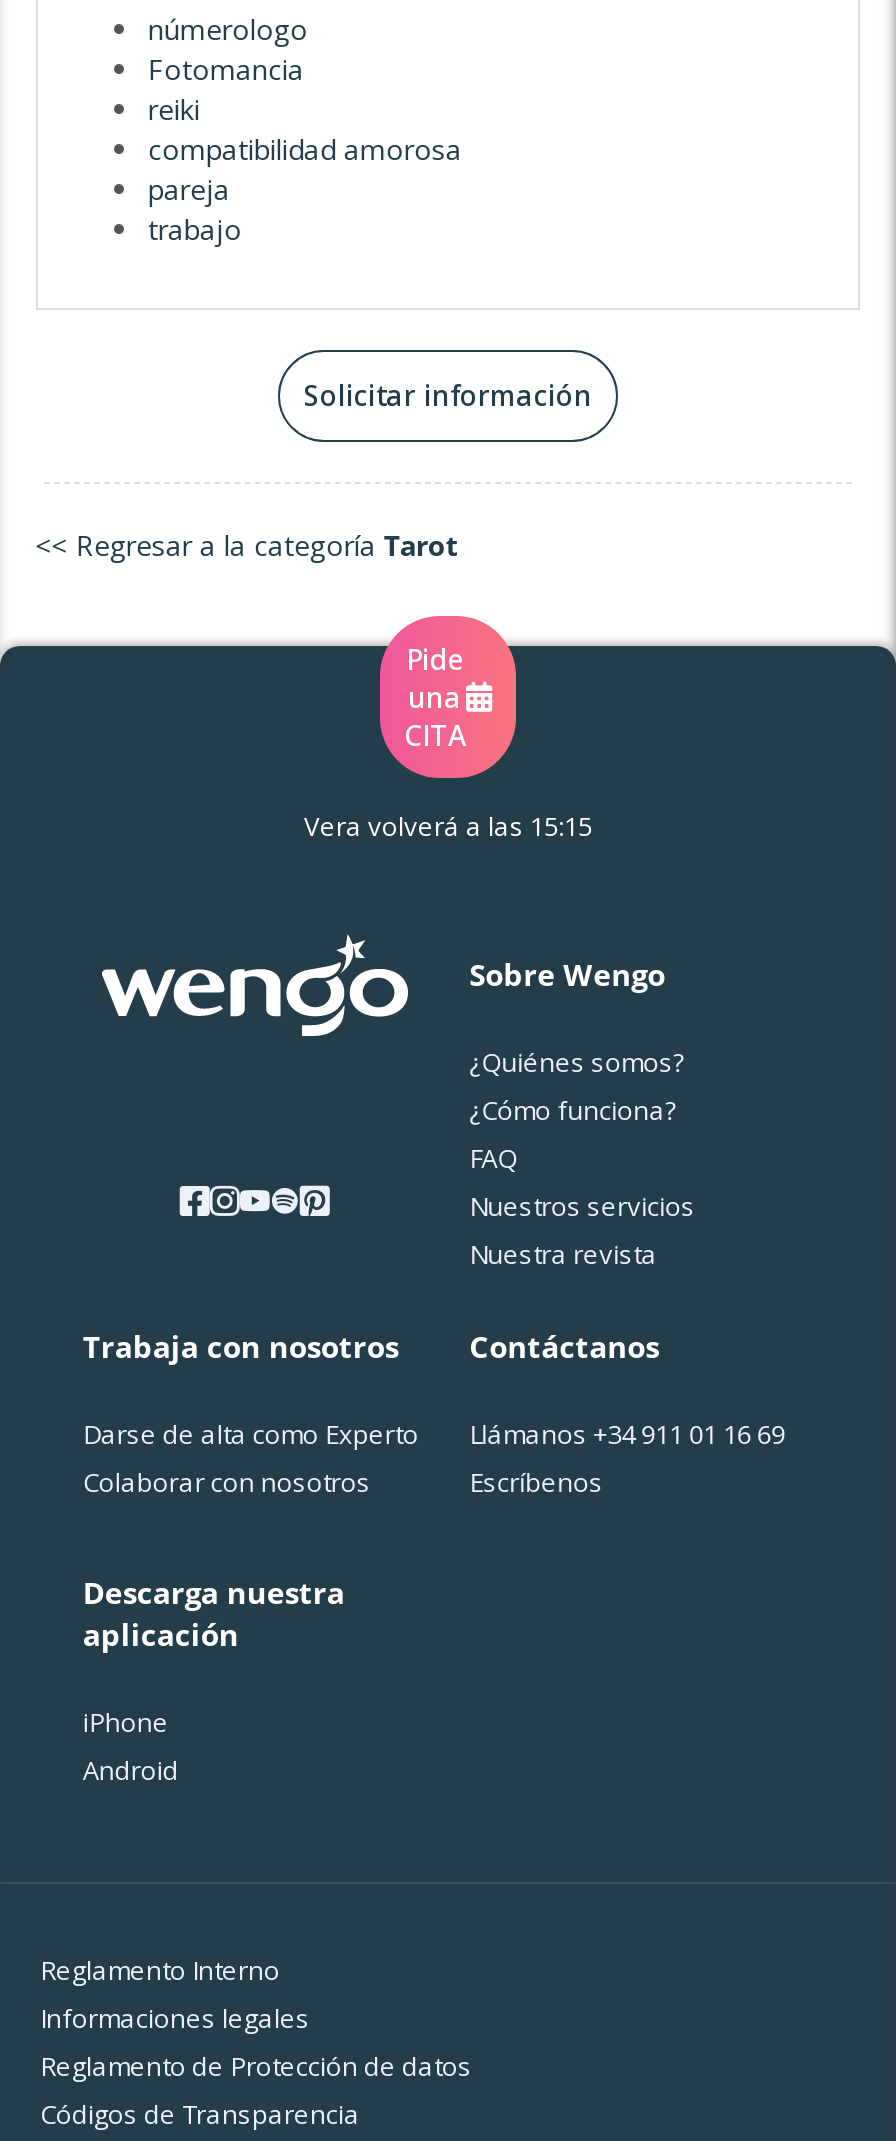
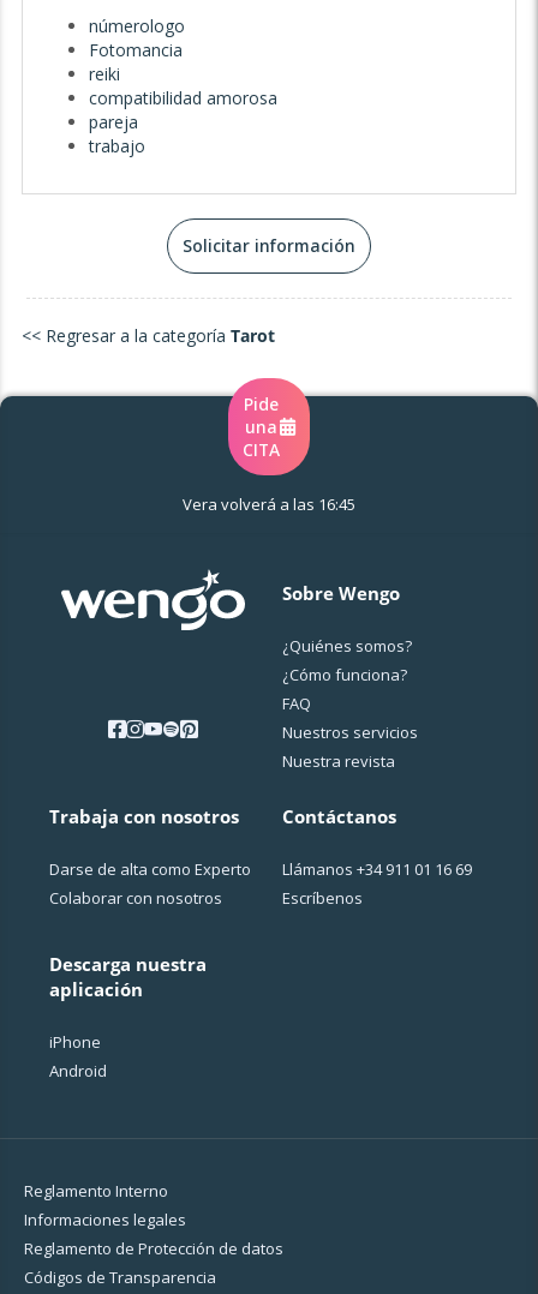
- Vera volverá a las 15:15
+ Vera volverá a las 16:45
